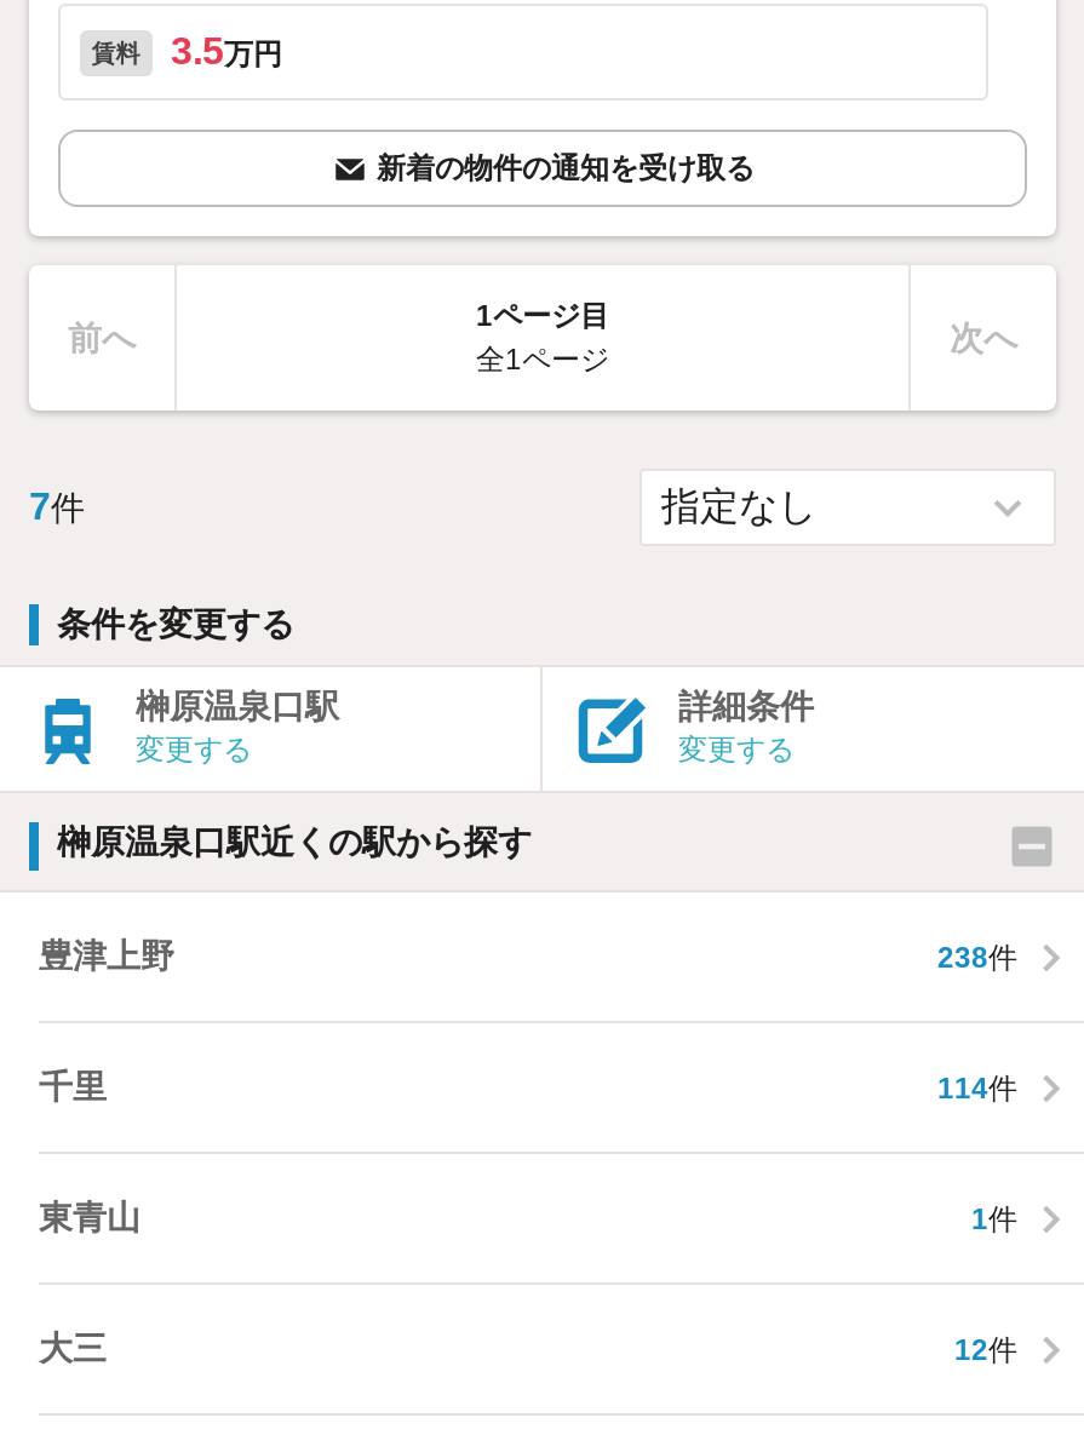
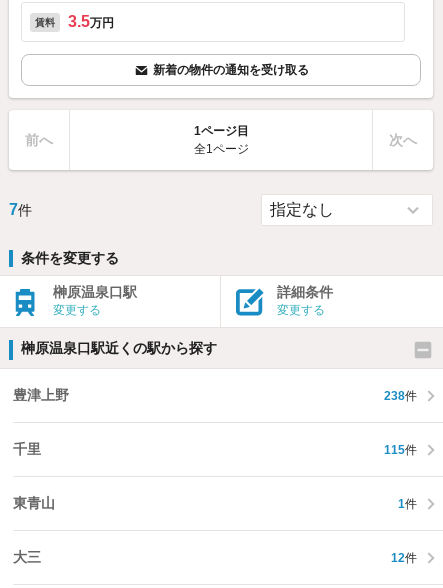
- 114件
+ 115件
